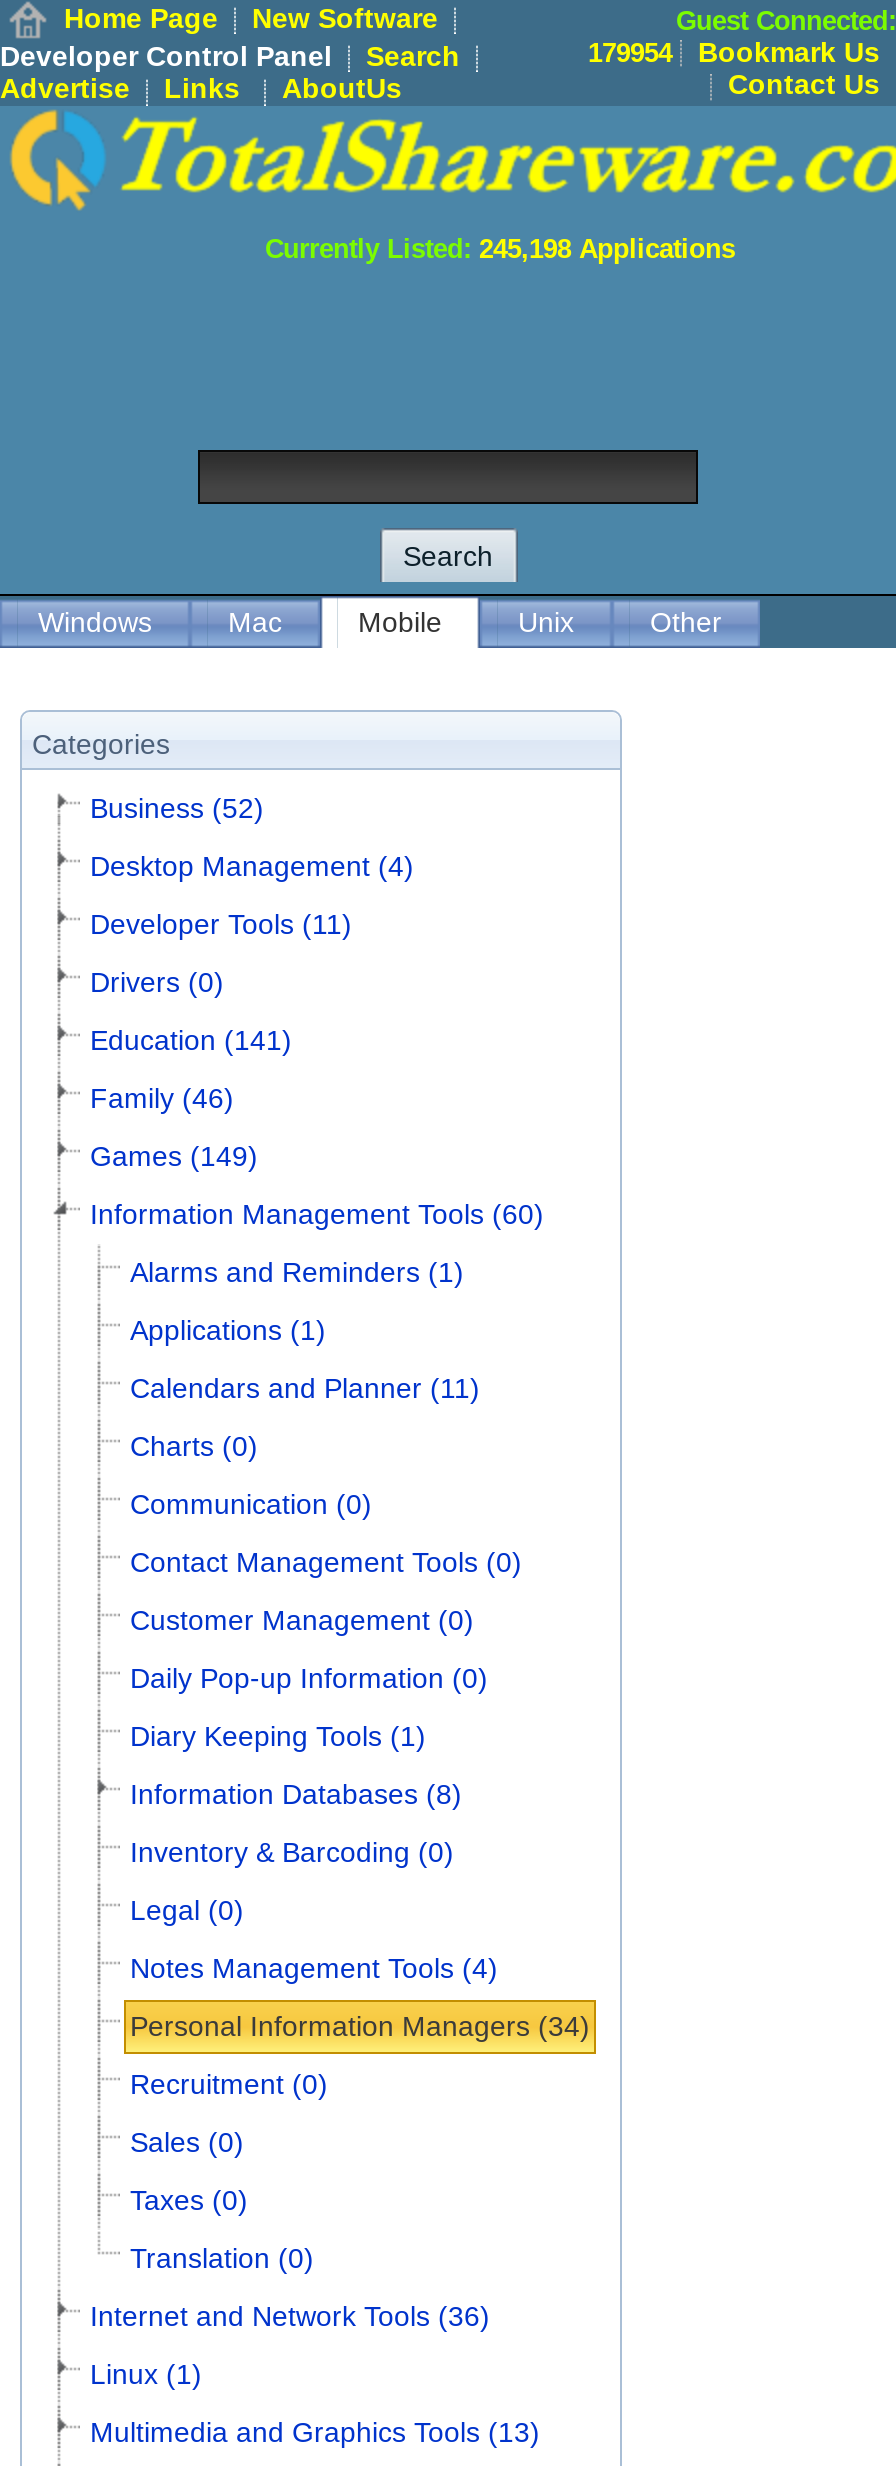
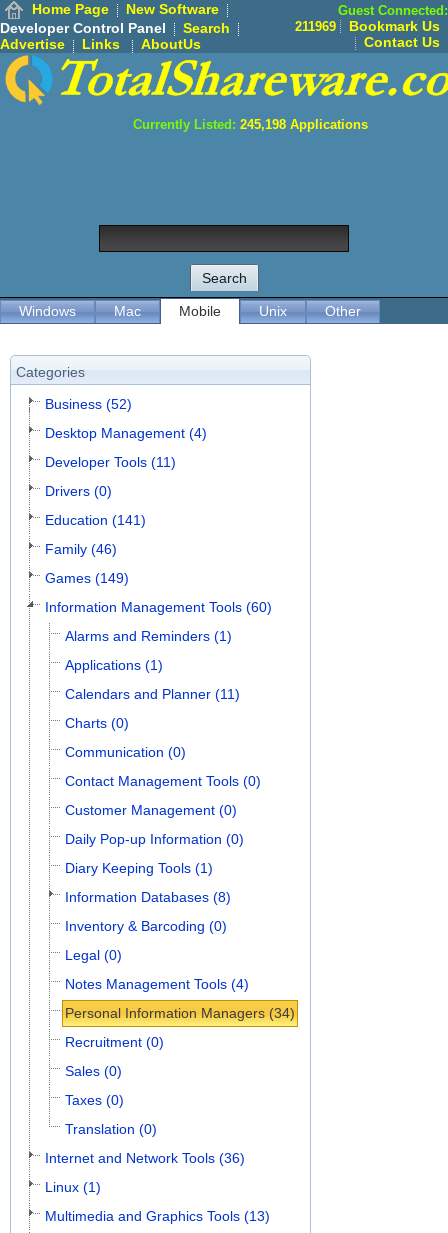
- 179954 Bookmark Us
+ 211969 Bookmark Us
